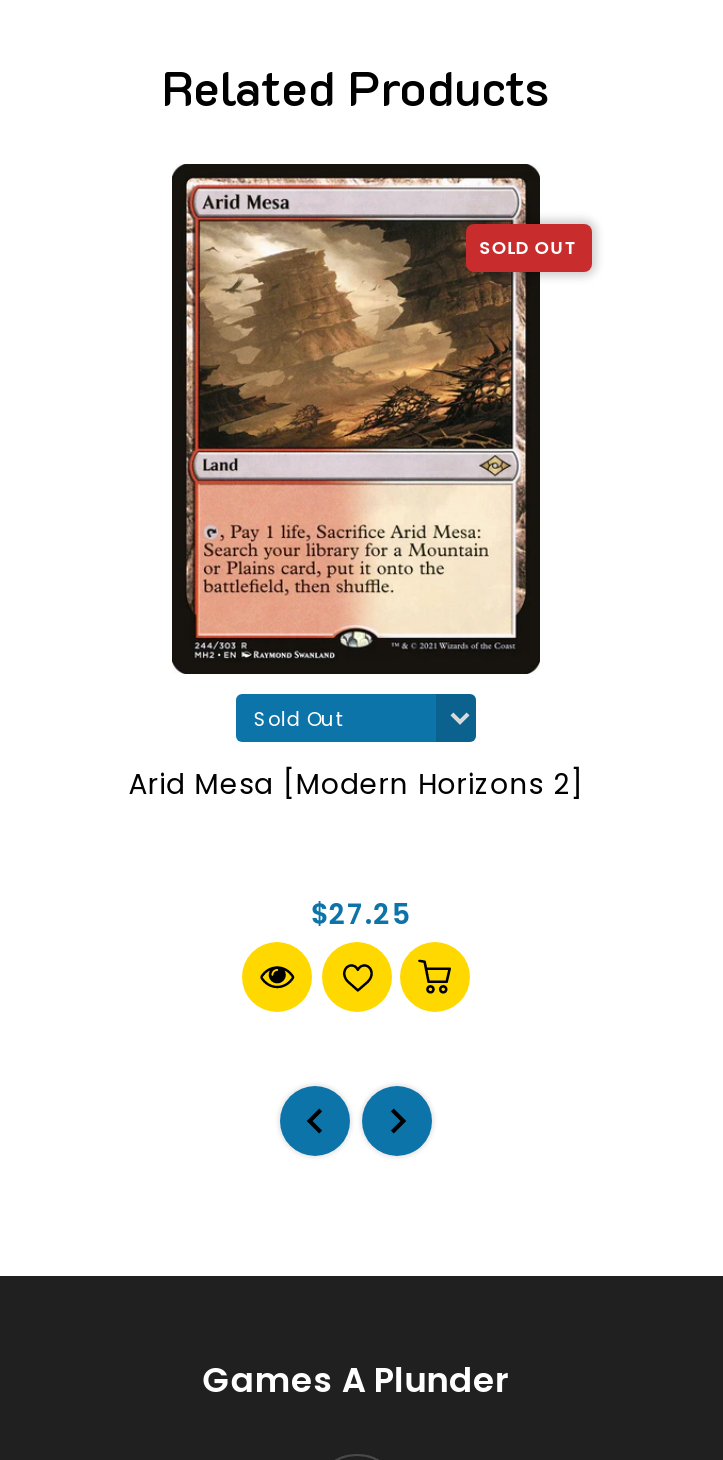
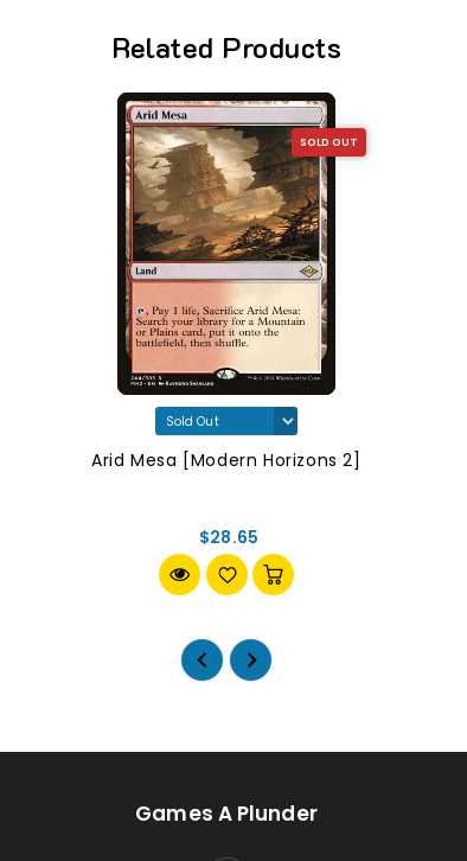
- $27.25
+ $28.65
